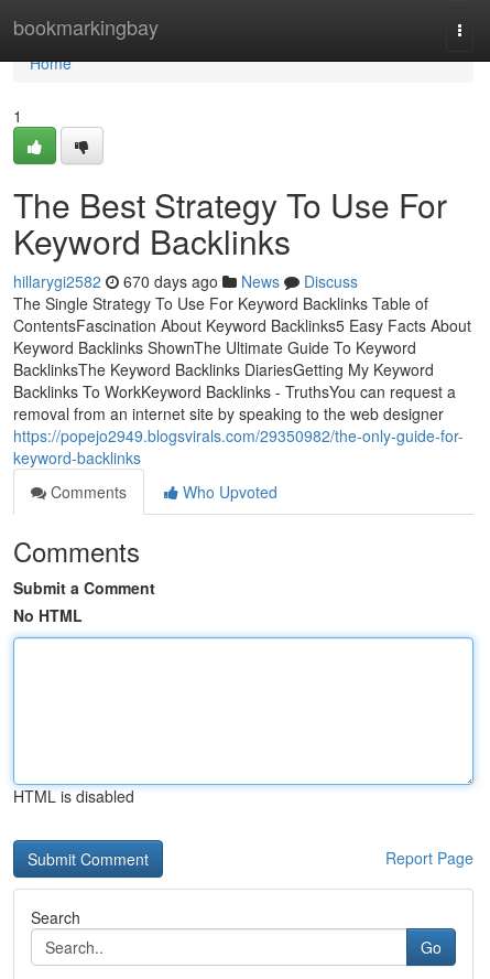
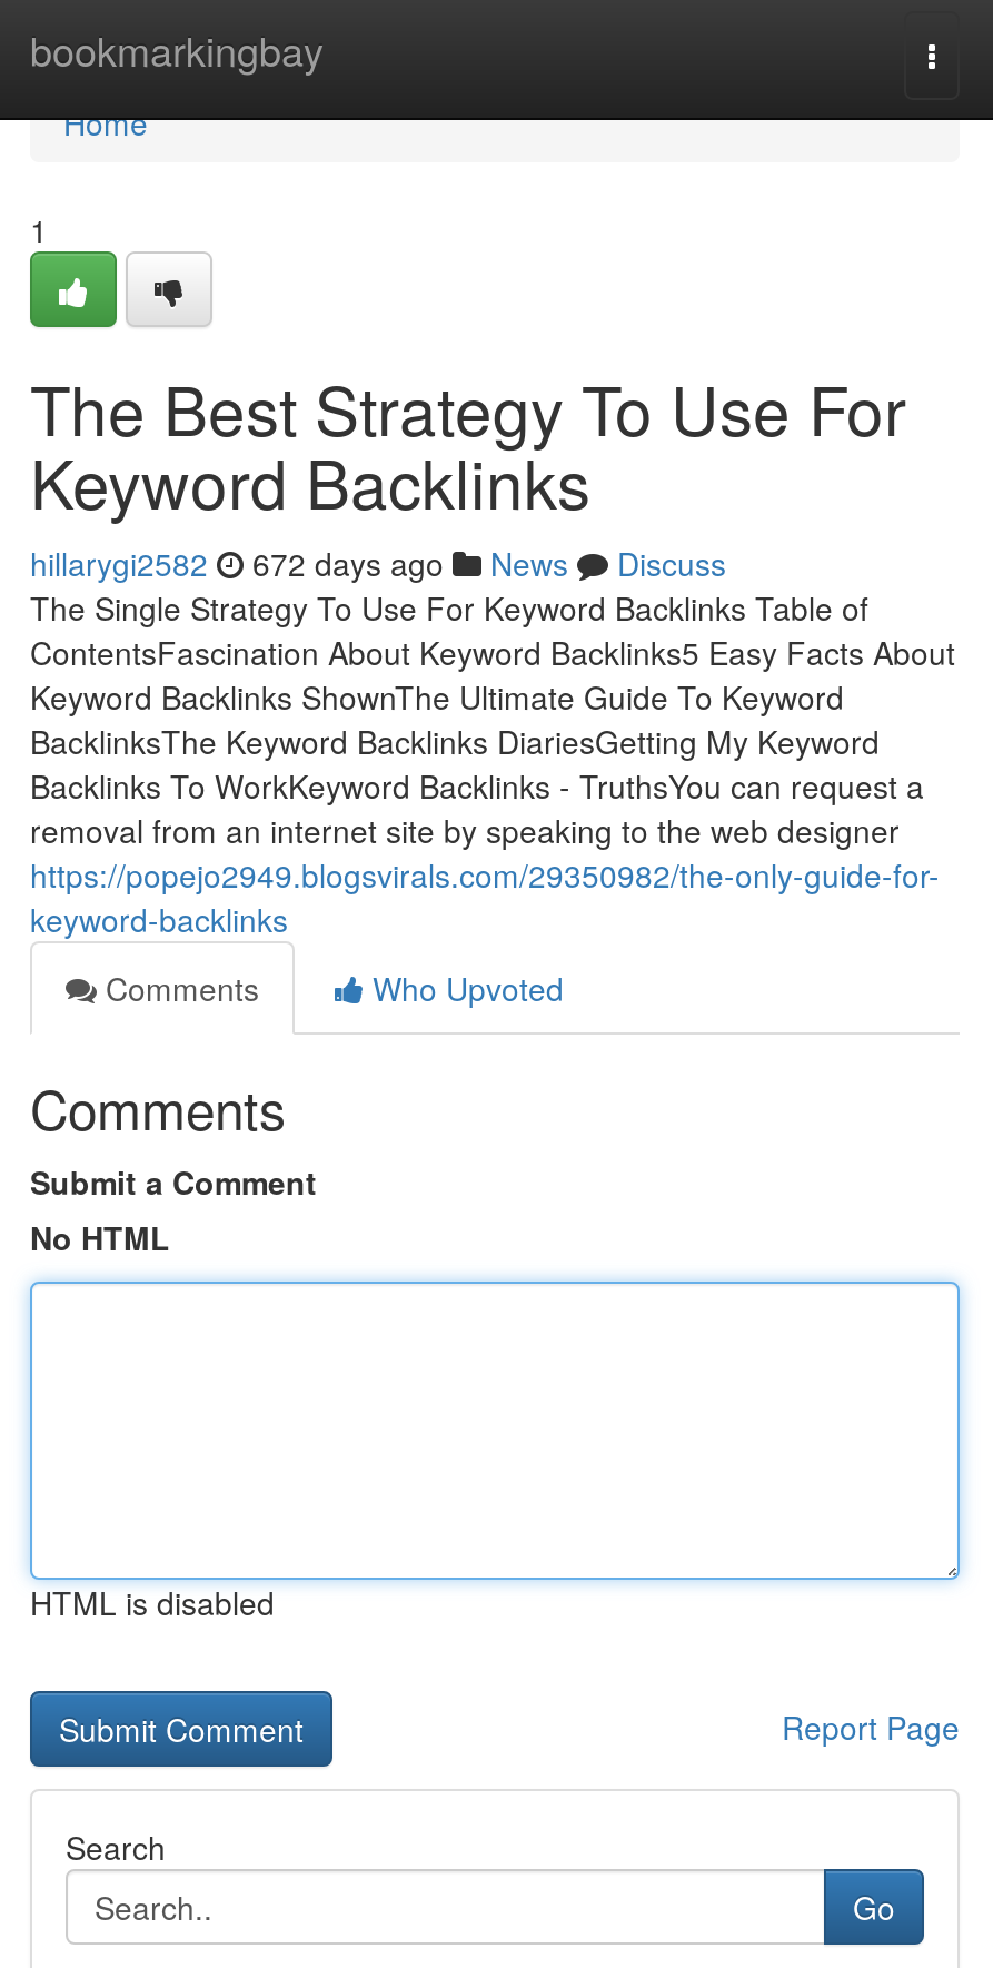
- hillarygi2582 670 days ago News Discuss
+ hillarygi2582 672 days ago News Discuss
